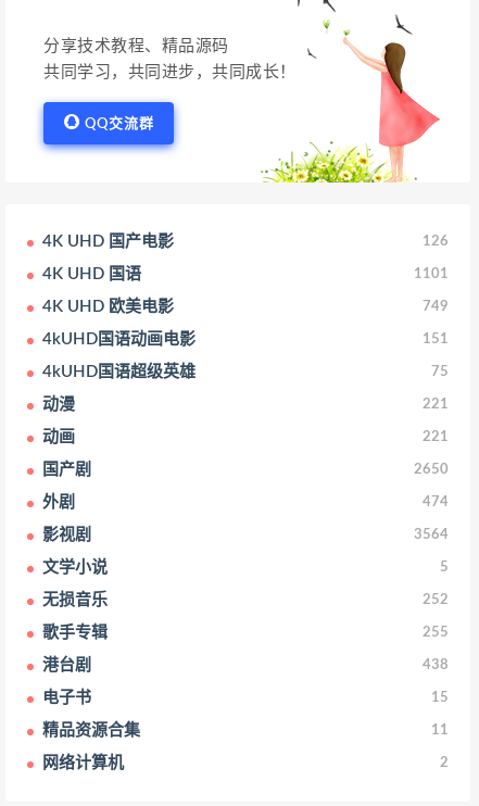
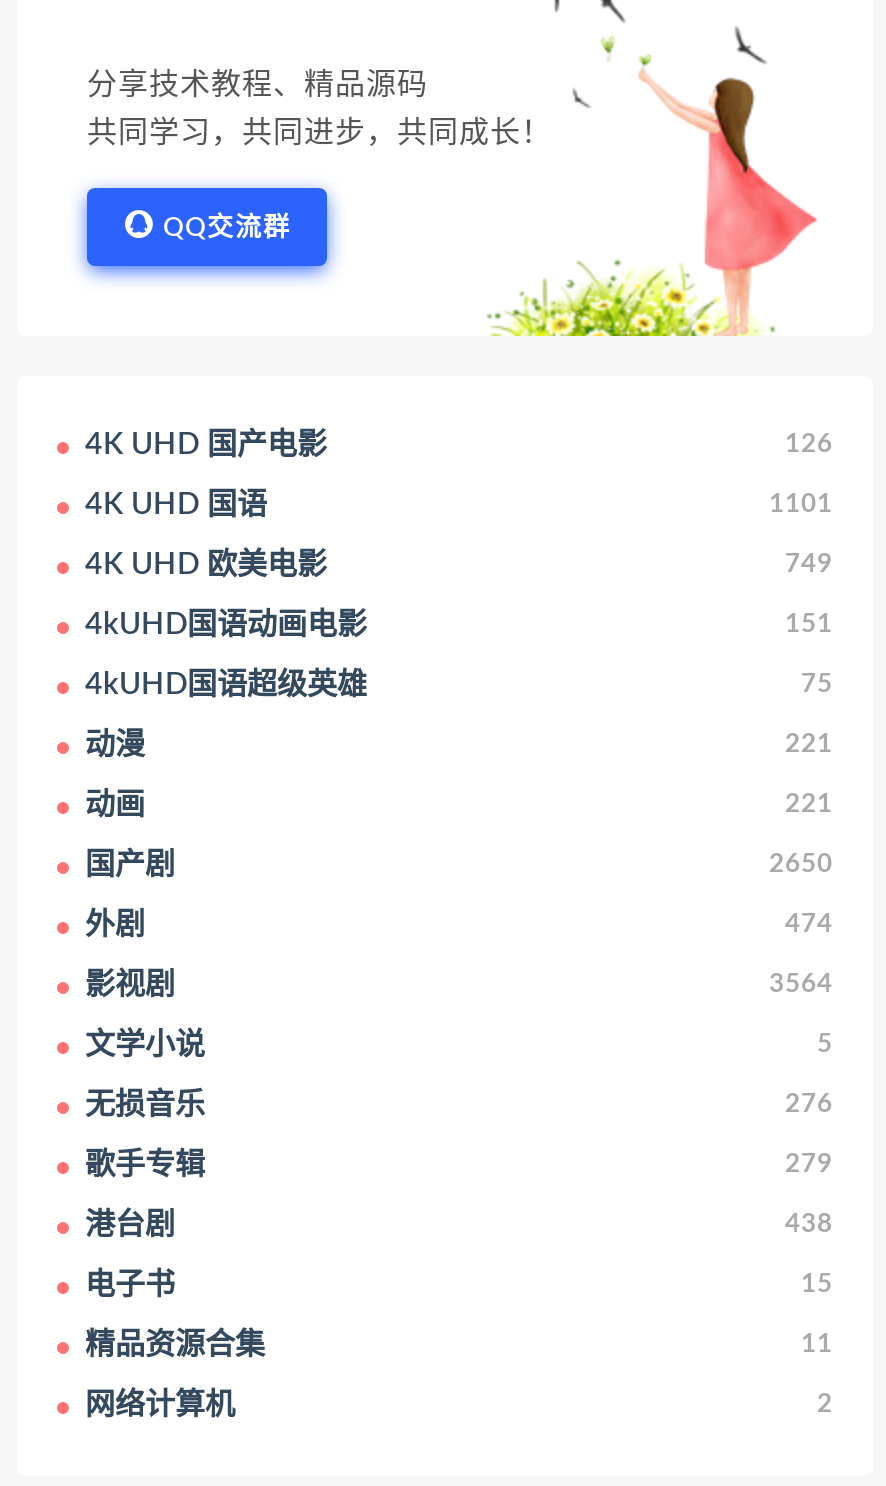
- 252
+ 276

- 255
+ 279
